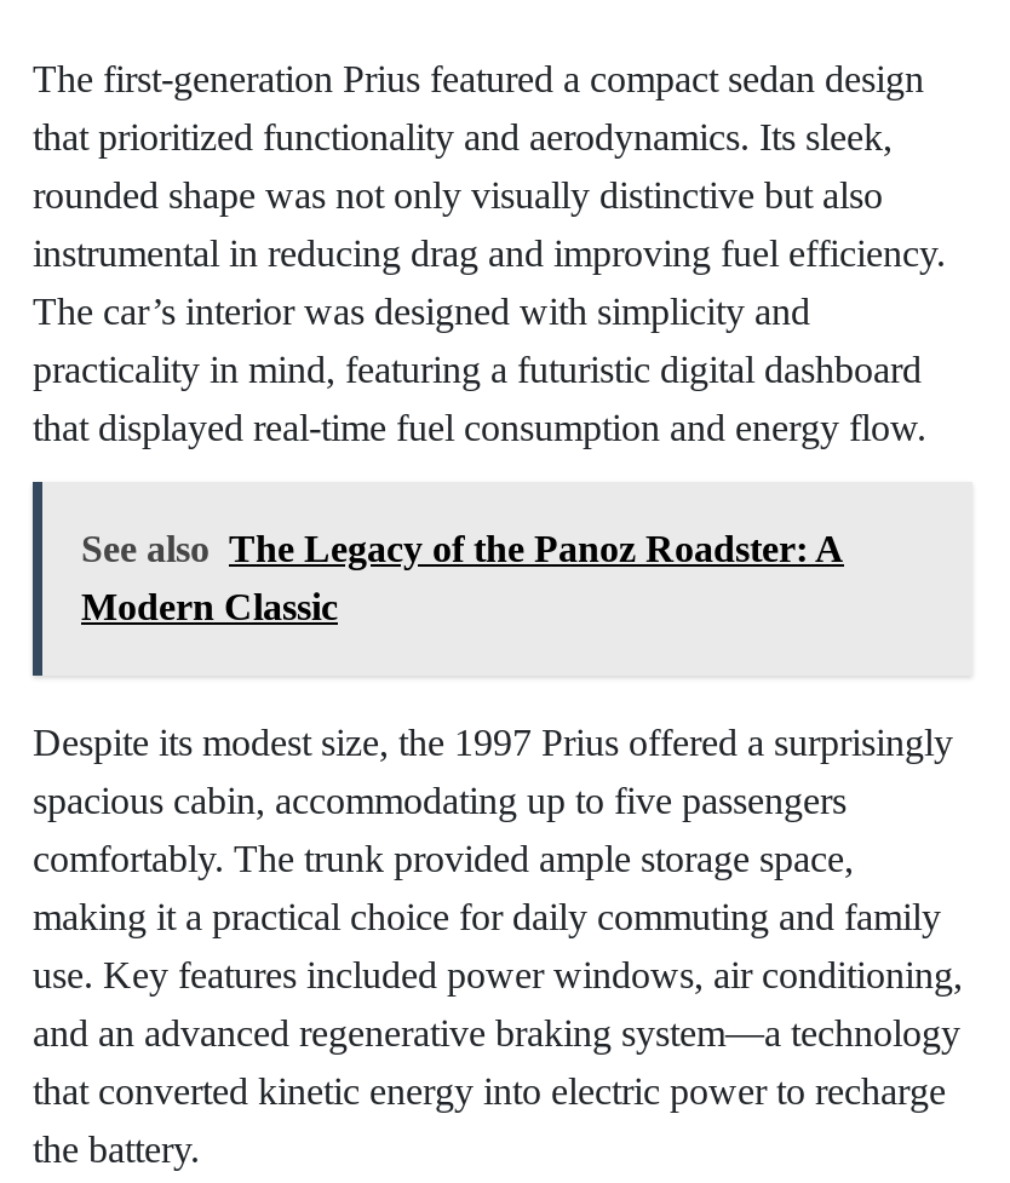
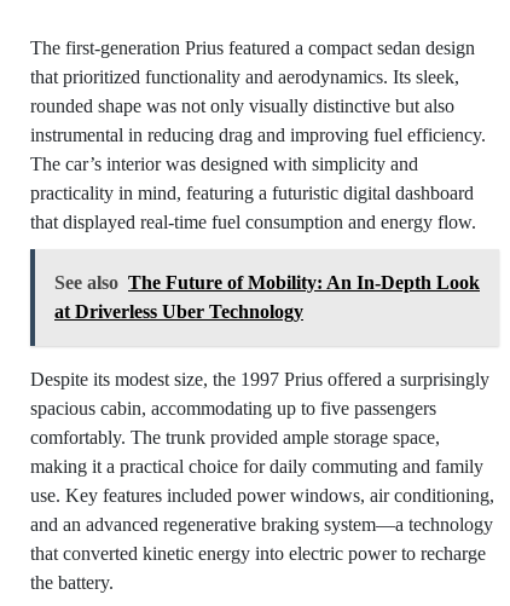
- See also The Legacy of the Panoz Roadster: A
- Modern Classic
+ See also The Future of Mobility: An In-Depth Look
+ at Driverless Uber Technology
